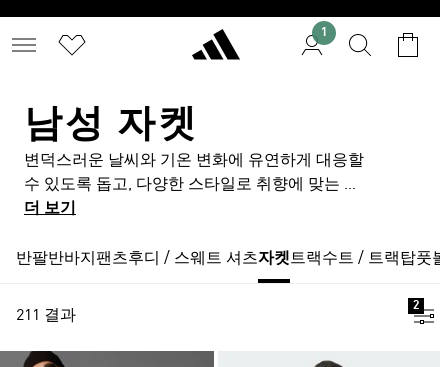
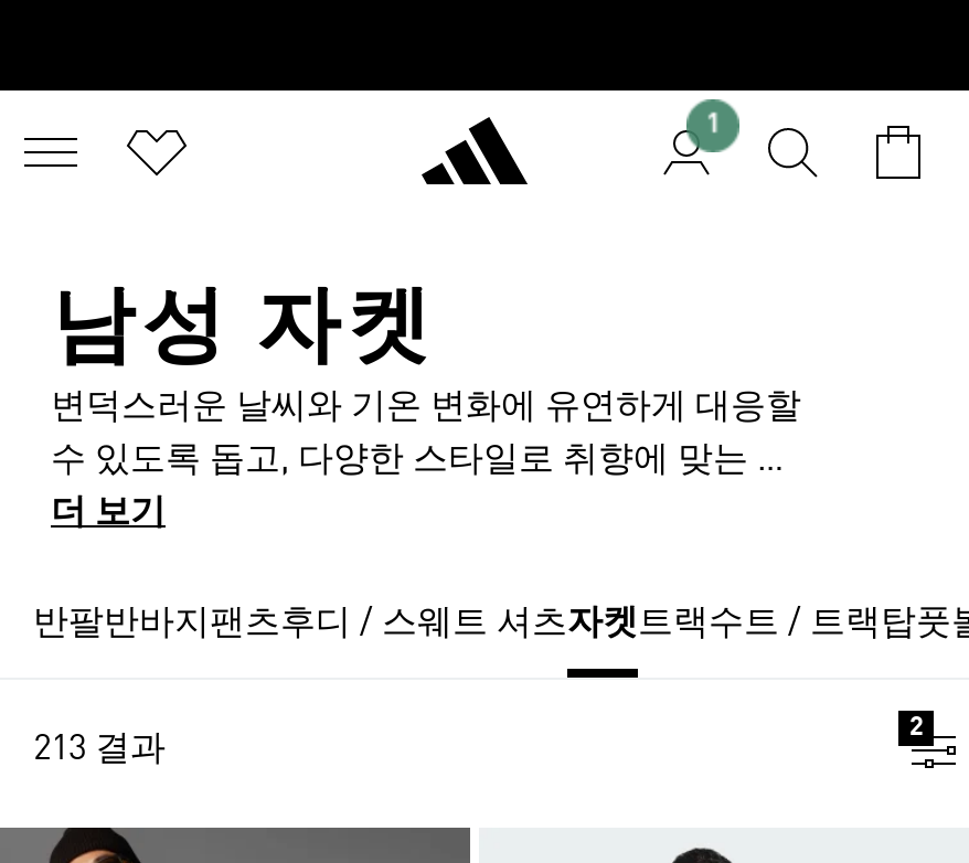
- 211 결과
+ 213 결과
